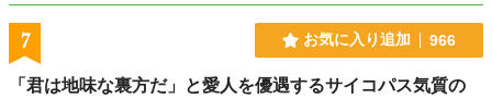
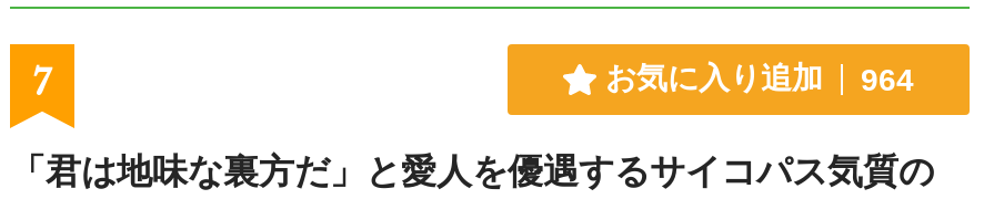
- お気に入り追加 966
+ お気に入り追加 964
